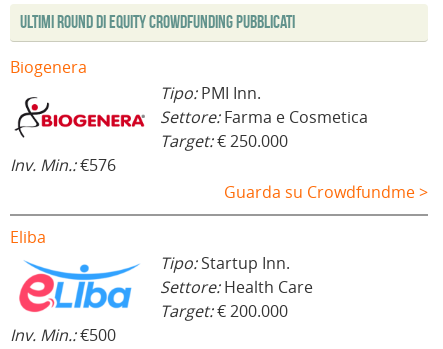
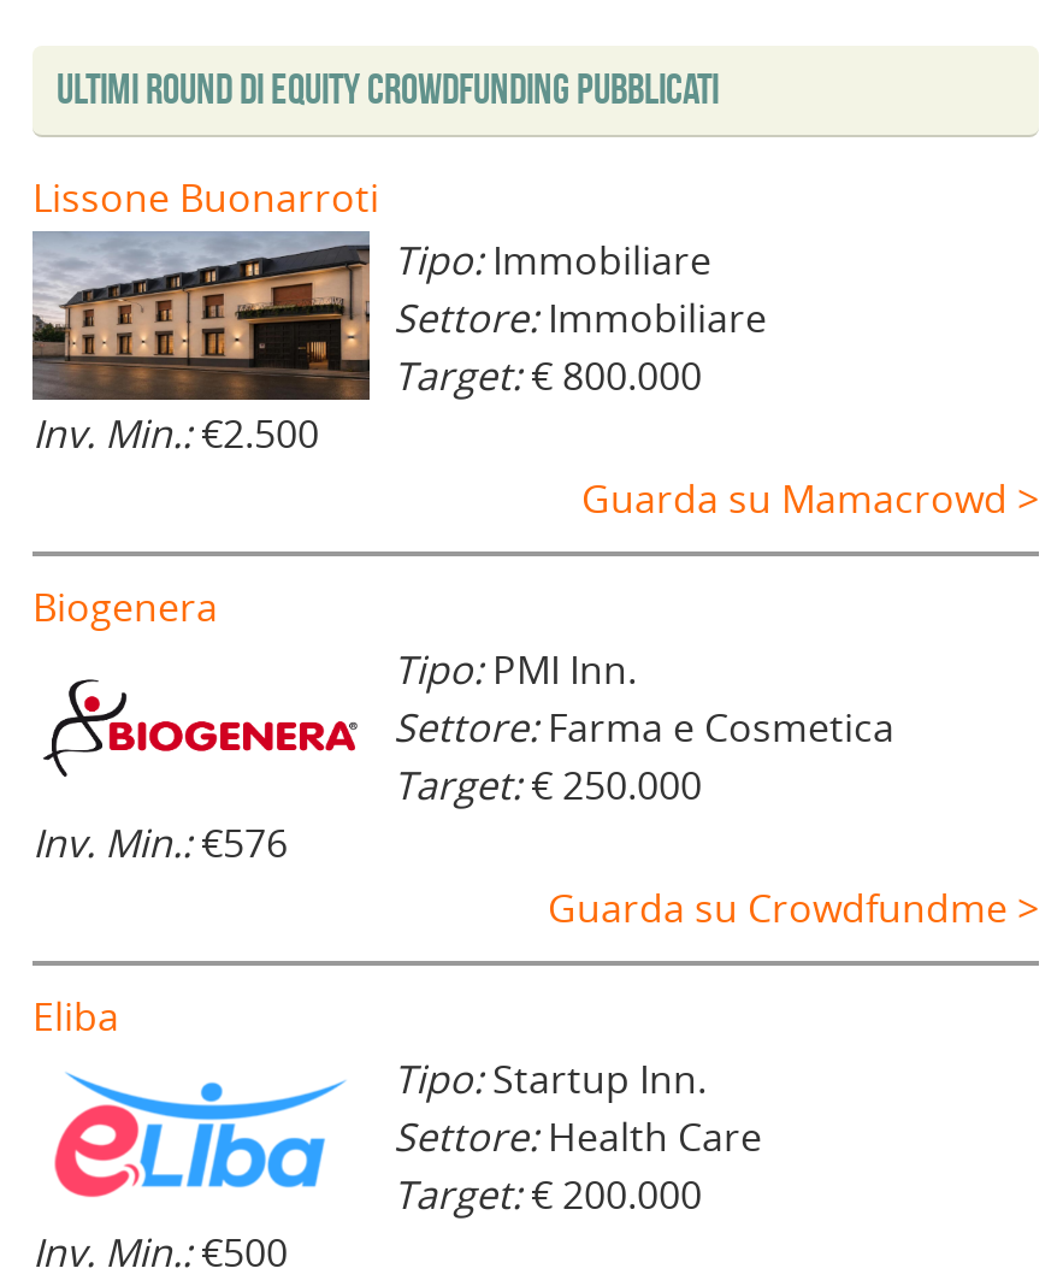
+ [image]
+ Lissone Buonarroti
+ Tipo: Immobiliare
+ Settore: Immobiliare
+ Target:€ 800.000
+ Inv. Min.:€2.500
+ Guarda su Mamacrowd >
